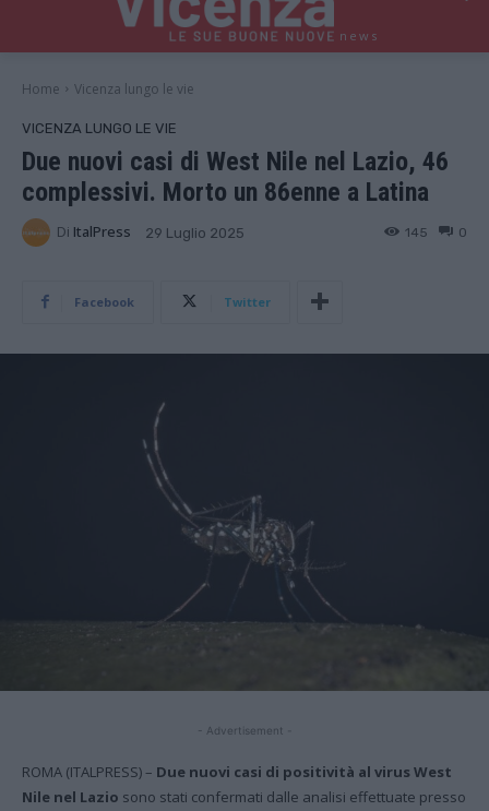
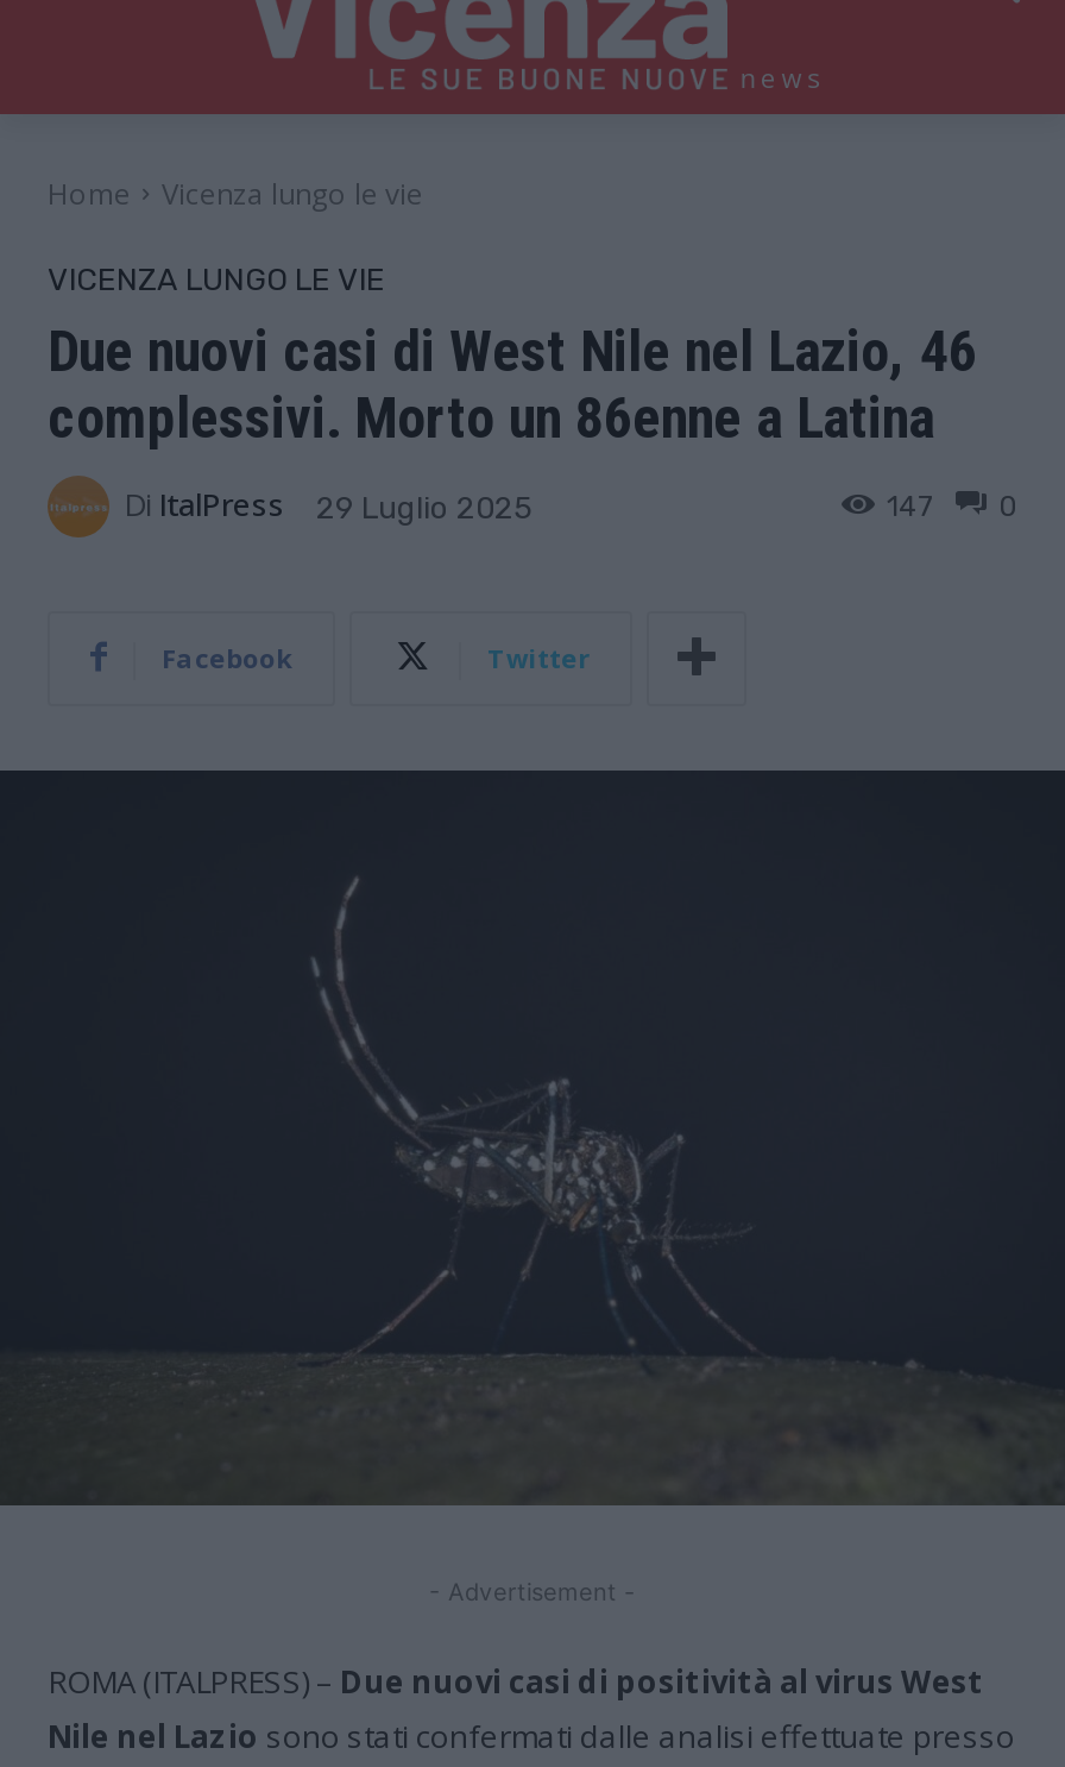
- 145 0
+ 147 0
